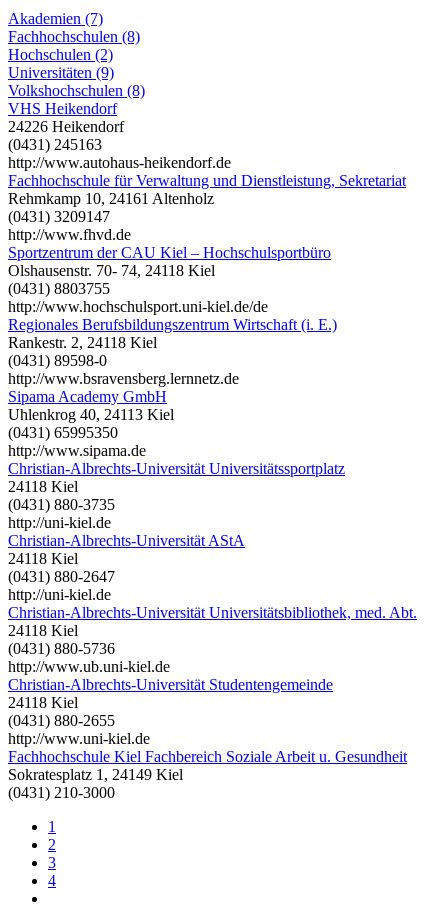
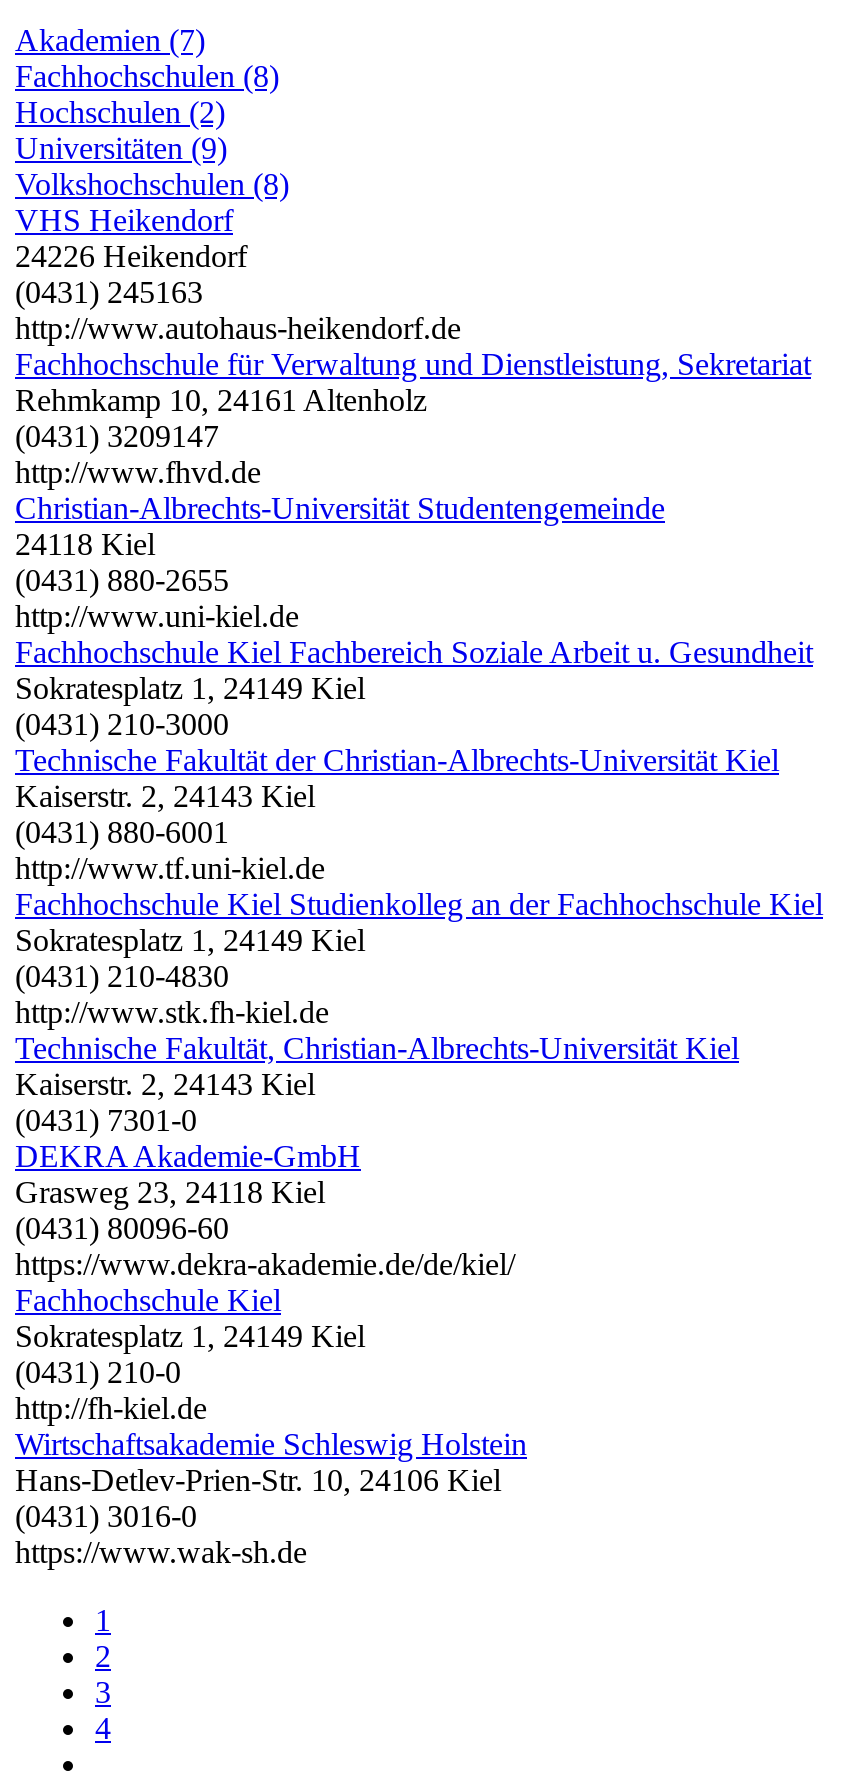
- Sportzentrum der CAU Kiel – Hochschulsportbüro
- Olshausenstr. 70- 74, 24118 Kiel
- (0431) 8803755
- http://www.hochschulsport.uni-kiel.de/de
- Regionales Berufsbildungszentrum Wirtschaft (i. E.)
- Rankestr. 2, 24118 Kiel
- (0431) 89598-0
- http://www.bsravensberg.lernnetz.de
- Sipama Academy GmbH
- Uhlenkrog 40, 24113 Kiel
- (0431) 65995350
- http://www.sipama.de
- Christian-Albrechts-Universität Universitätssportplatz
- 24118 Kiel
- (0431) 880-3735
- http://uni-kiel.de
- Christian-Albrechts-Universität AStA
- 24118 Kiel
- (0431) 880-2647
- http://uni-kiel.de
- Christian-Albrechts-Universität Universitätsbibliothek, med. Abt.
- 24118 Kiel
- (0431) 880-5736
- http://www.ub.uni-kiel.de

moved up: Christian-Albrechts-Universität Studentengemeinde | 24118 Kiel | (0431) 880-2655 | http://www.uni-kiel.de | Fachhochschule Kiel Fachbereich Soziale Arbeit u. Gesundheit | Sokratesplatz 1, 24149 Kiel | (0431) 210-3000

+ Technische Fakultät der Christian-Albrechts-Universität Kiel
+ Kaiserstr. 2, 24143 Kiel
+ (0431) 880-6001
+ http://www.tf.uni-kiel.de
+ Fachhochschule Kiel Studienkolleg an der Fachhochschule Kiel
+ Sokratesplatz 1, 24149 Kiel
+ (0431) 210-4830
+ http://www.stk.fh-kiel.de
+ Technische Fakultät, Christian-Albrechts-Universität Kiel
+ Kaiserstr. 2, 24143 Kiel
+ (0431) 7301-0
+ DEKRA Akademie-GmbH
+ Grasweg 23, 24118 Kiel
+ (0431) 80096-60
+ https://www.dekra-akademie.de/de/kiel/
+ Fachhochschule Kiel
+ Sokratesplatz 1, 24149 Kiel
+ (0431) 210-0
+ http://fh-kiel.de
+ Wirtschaftsakademie Schleswig Holstein
+ Hans-Detlev-Prien-Str. 10, 24106 Kiel
+ (0431) 3016-0
+ https://www.wak-sh.de
